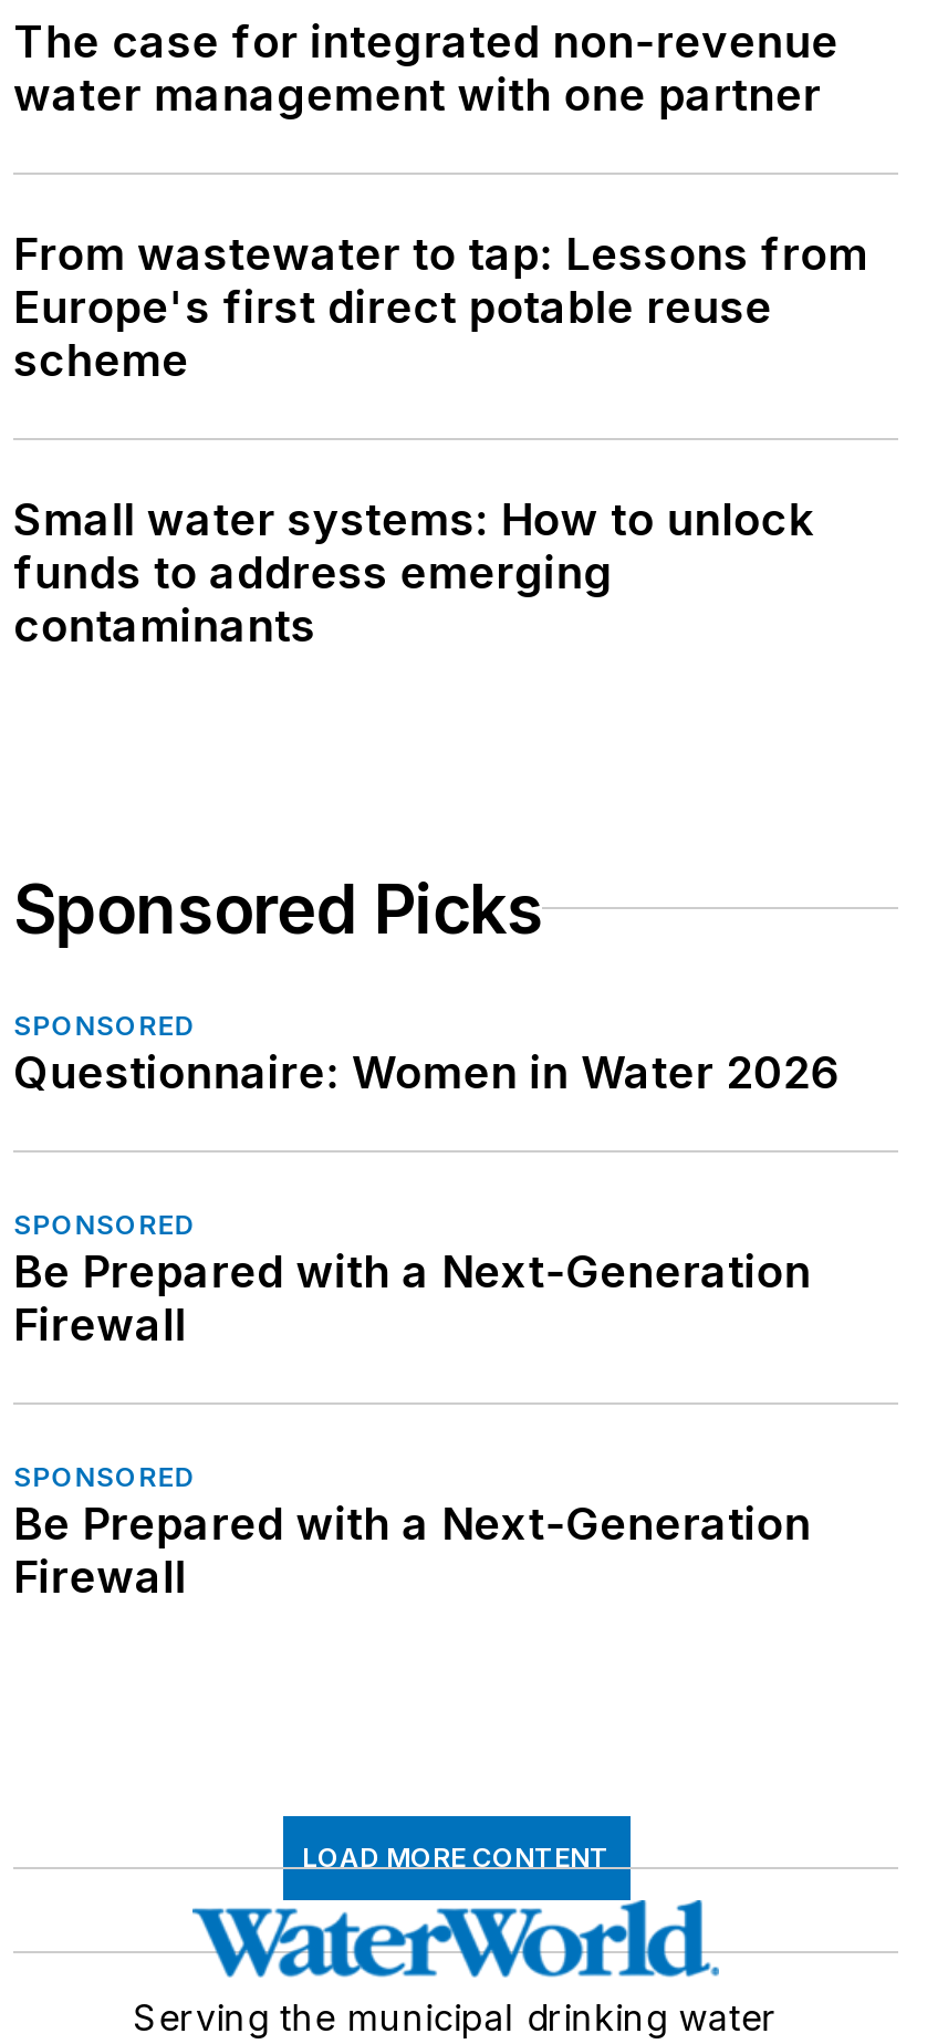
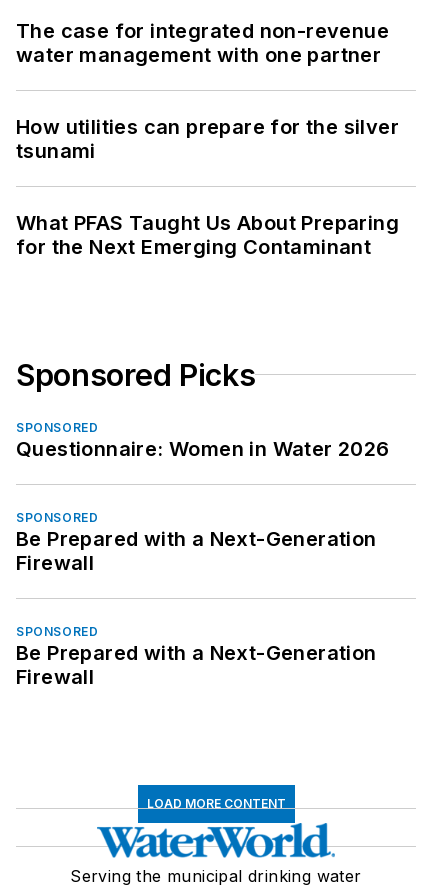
- From wastewater to tap: Lessons from
- Europe's first direct potable reuse
- scheme
+ How utilities can prepare for the silver
+ tsunami

- Small water systems: How to unlock
- funds to address emerging
- contaminants
+ What PFAS Taught Us About Preparing
+ for the Next Emerging Contaminant
